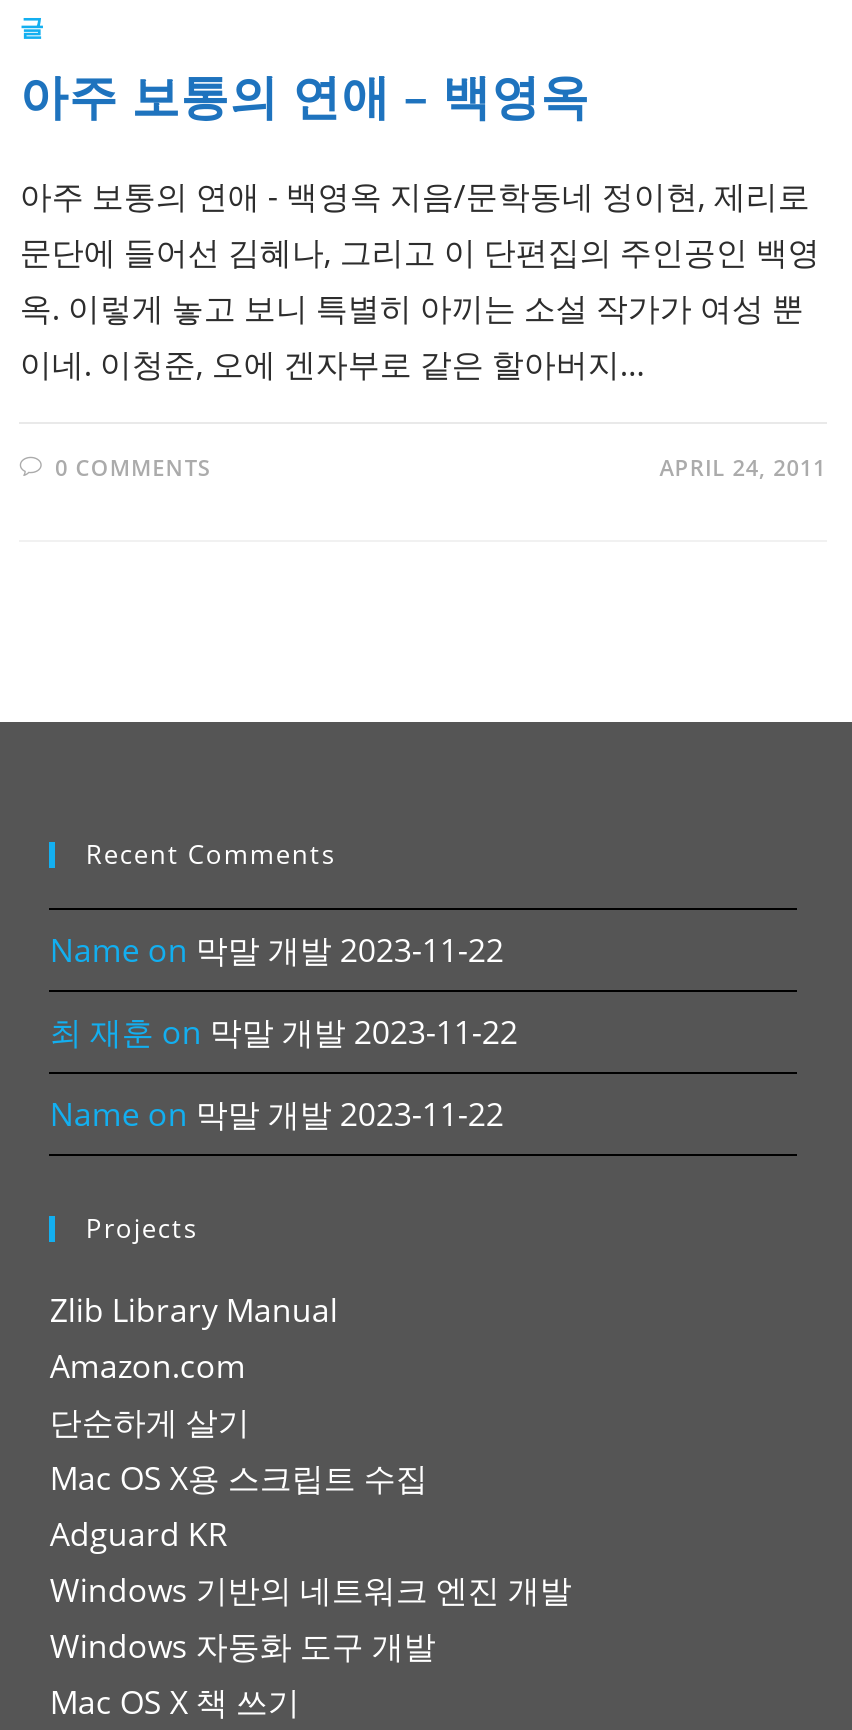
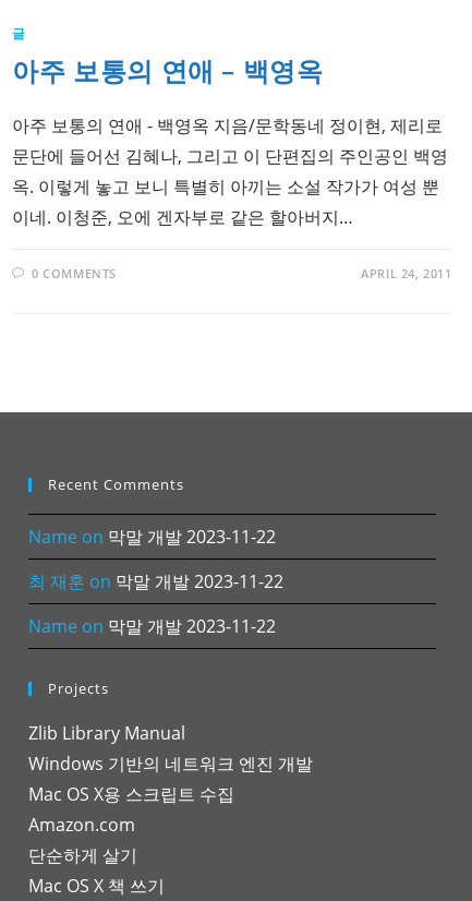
moved down: Amazon.com | 단순하게 살기

moved up: Windows 기반의 네트워크 엔진 개발 | Mac OS X용 스크립트 수집

- Adguard KR
- Windows 자동화 도구 개발
